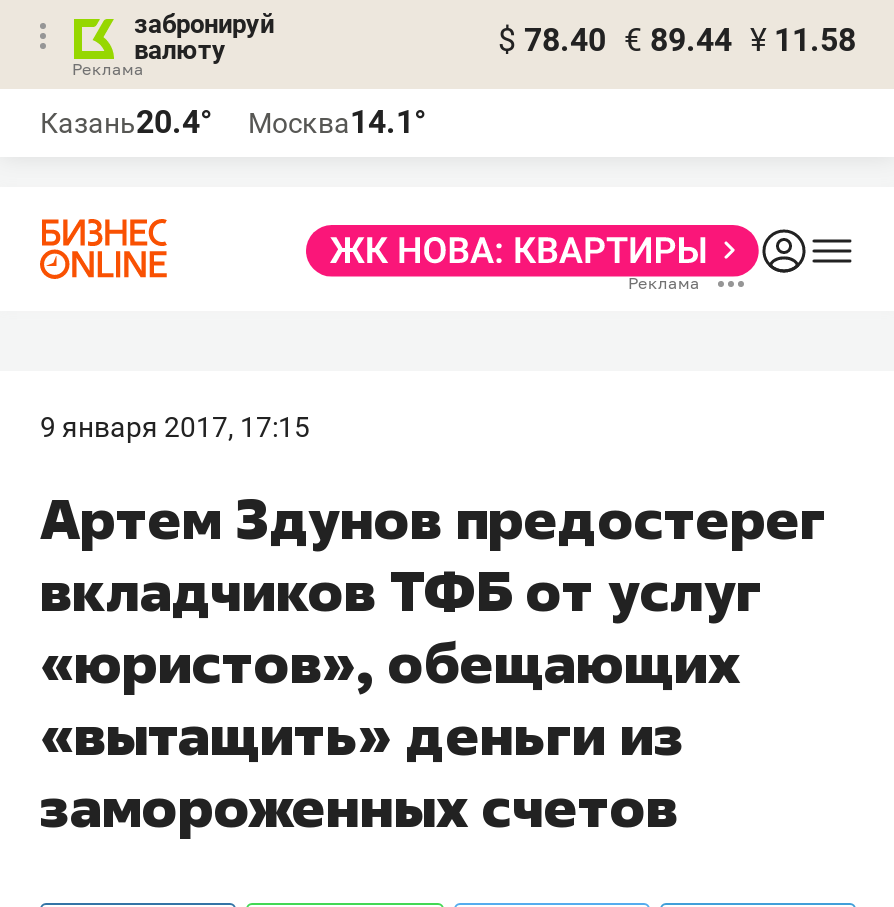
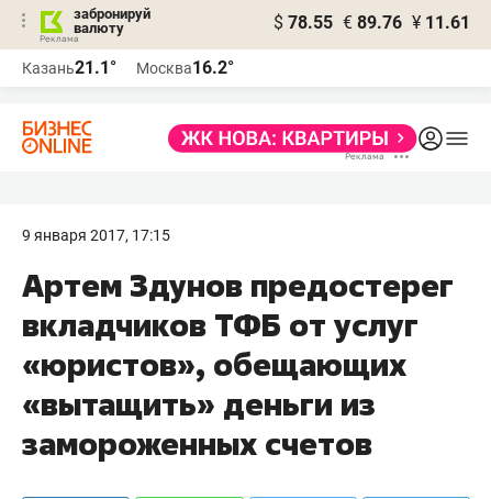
- $ 78.40 € 89.44 ¥ 11.58
+ $ 78.55 € 89.76 ¥ 11.61

- Казань20.4°
+ Казань21.1°

- Москва14.1°
+ Москва16.2°
